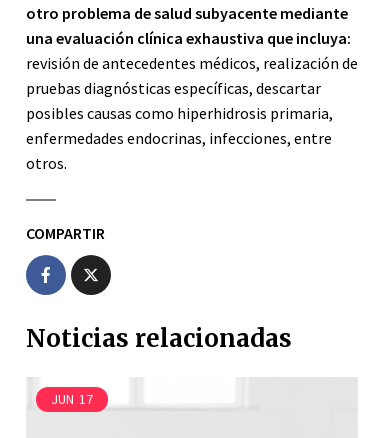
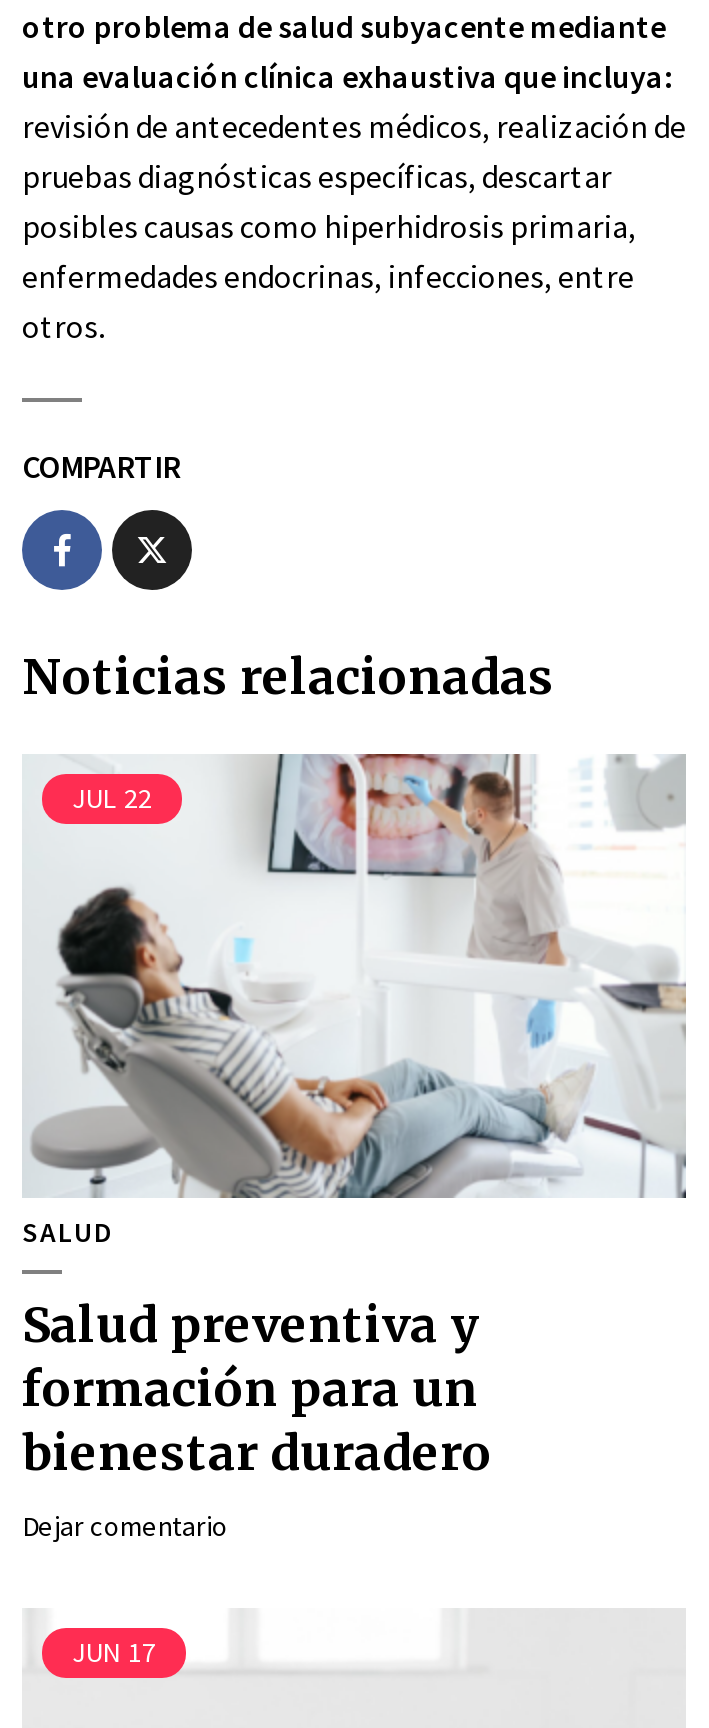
+ SALUD
+ Salud preventiva y
+ formación para un
+ bienestar duradero
+ Dejar comentario

+ [image]
+ JUL 22
